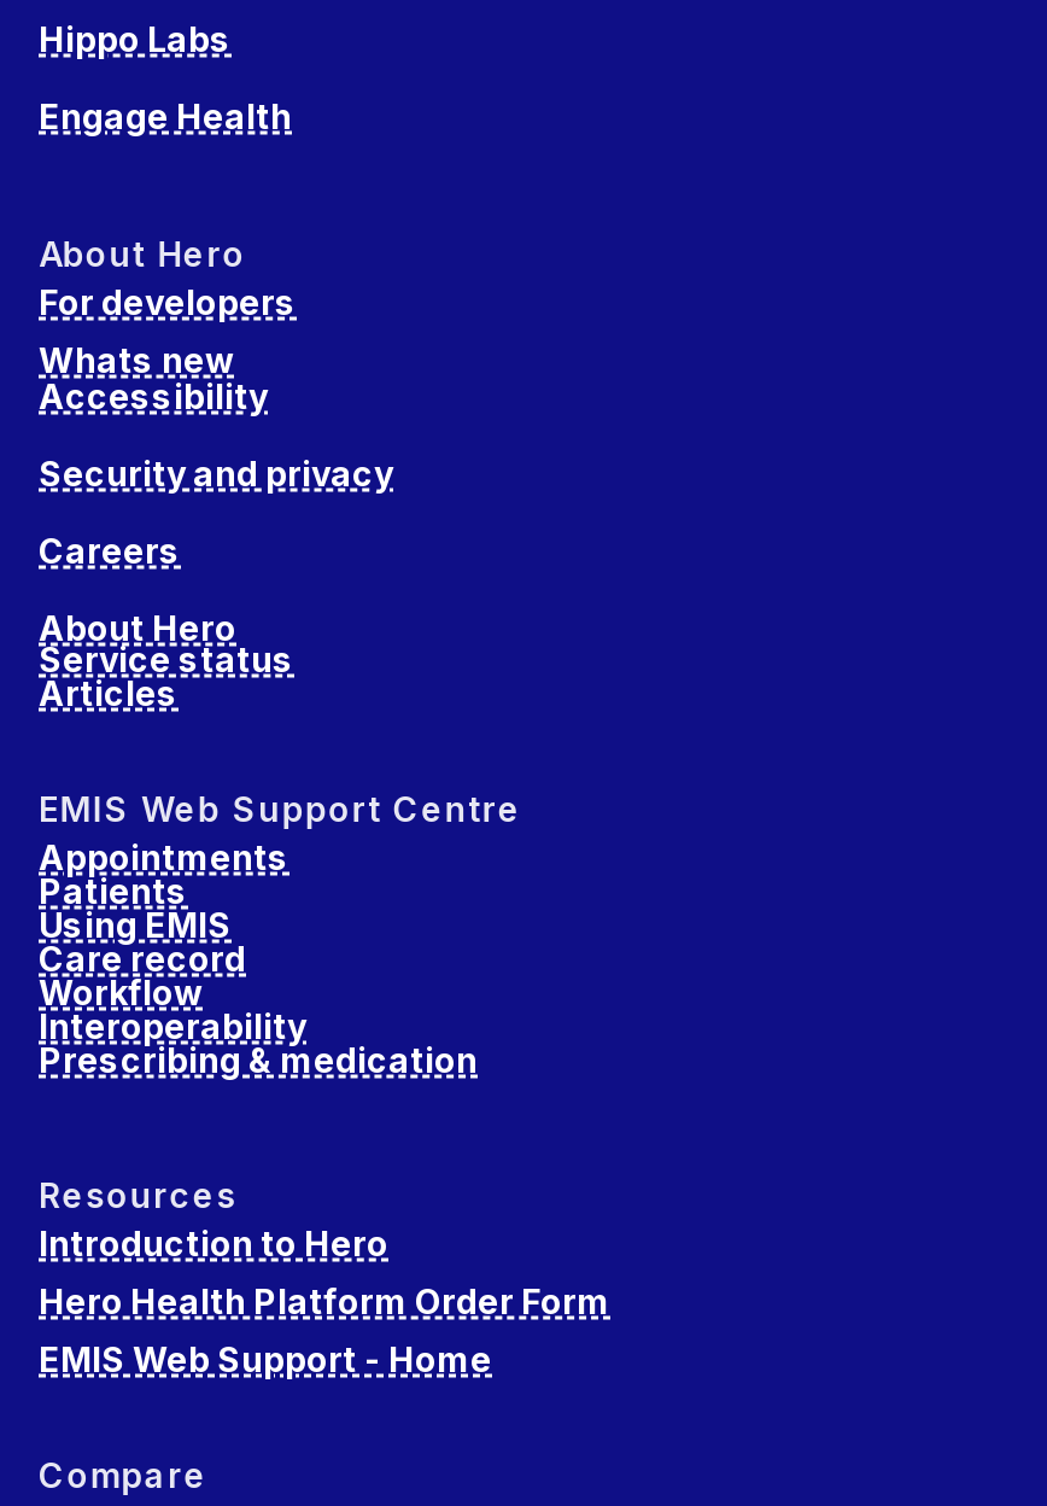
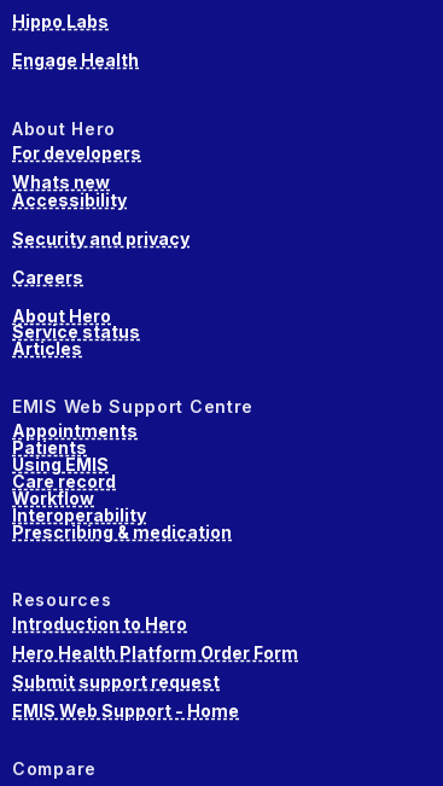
+ Submit support request
